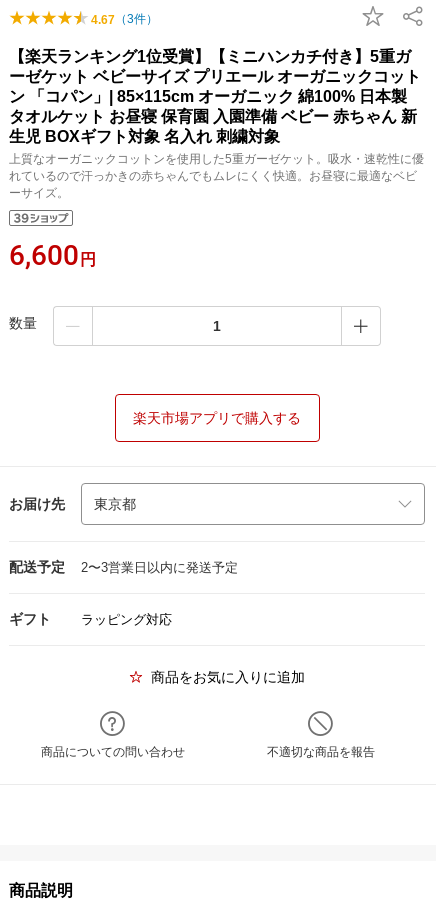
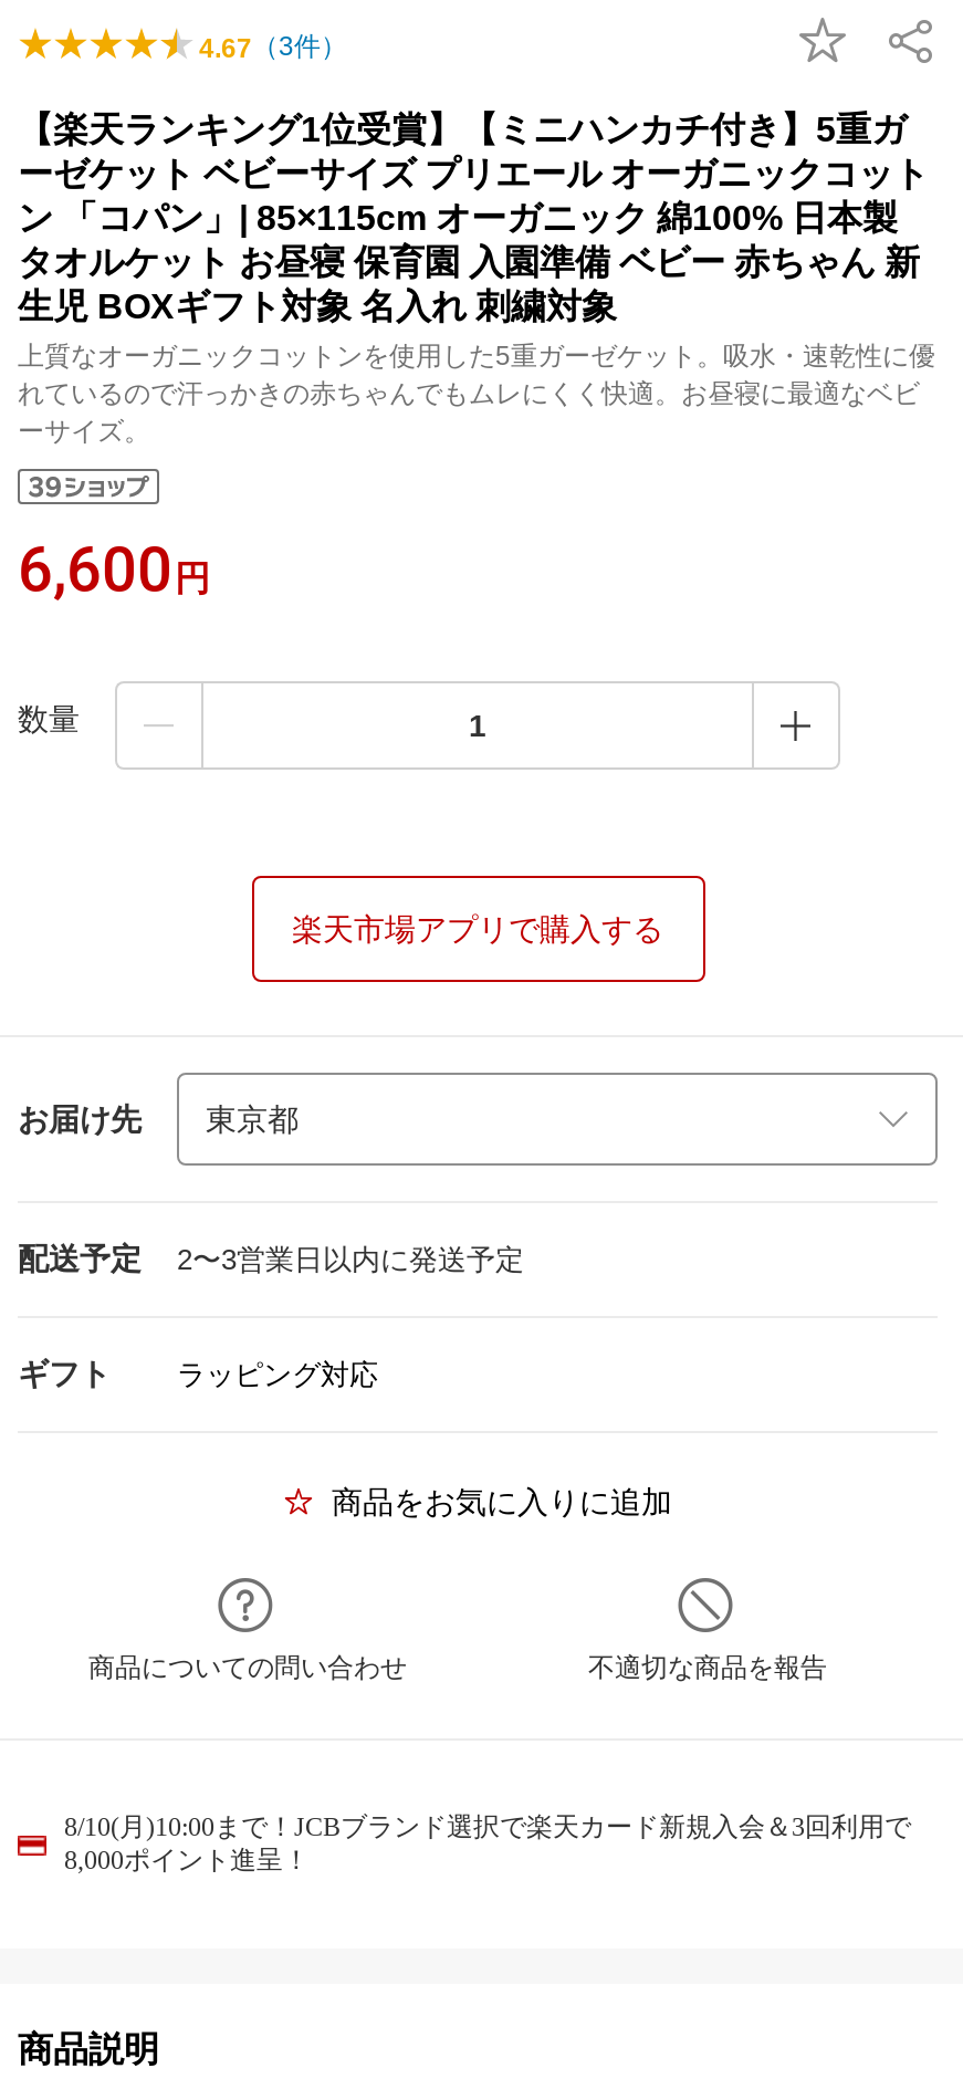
+ 8/10(月)10:00まで！JCBブランド選択で楽天カード新規入会＆3回利用で
+ 8,000ポイント進呈！
